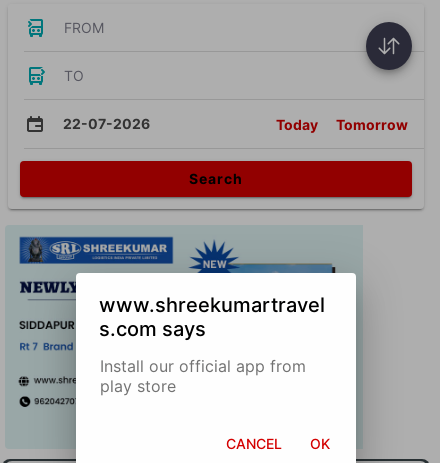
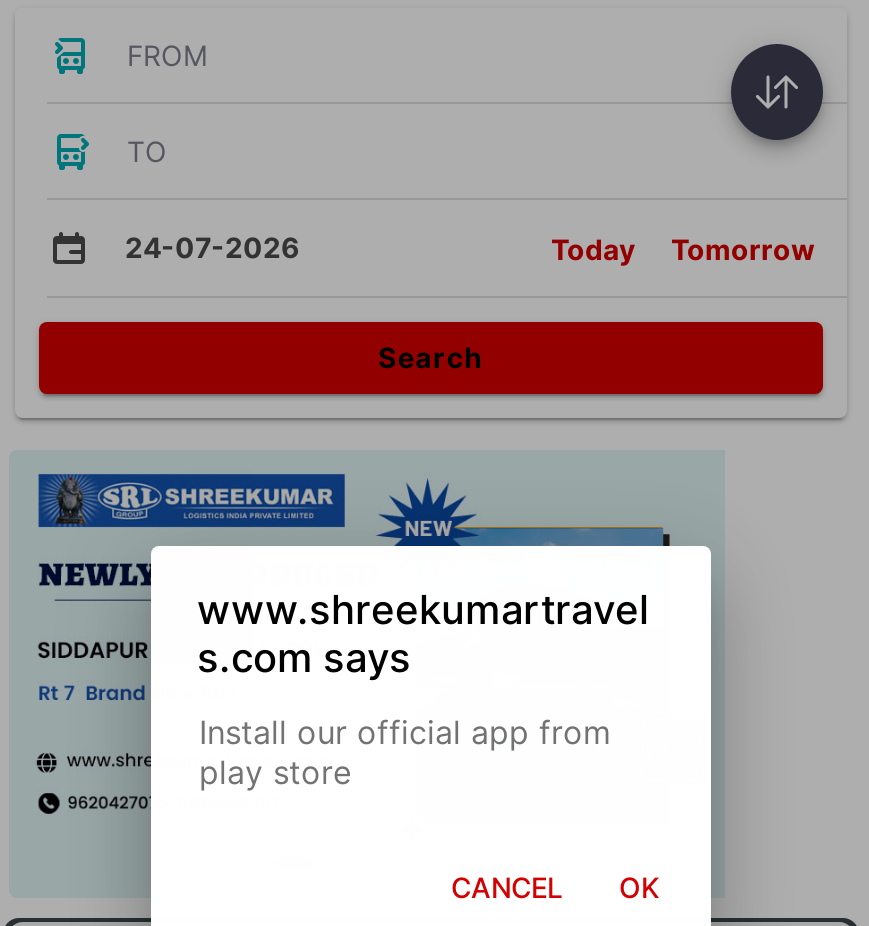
- 22-07-2026
+ 24-07-2026
